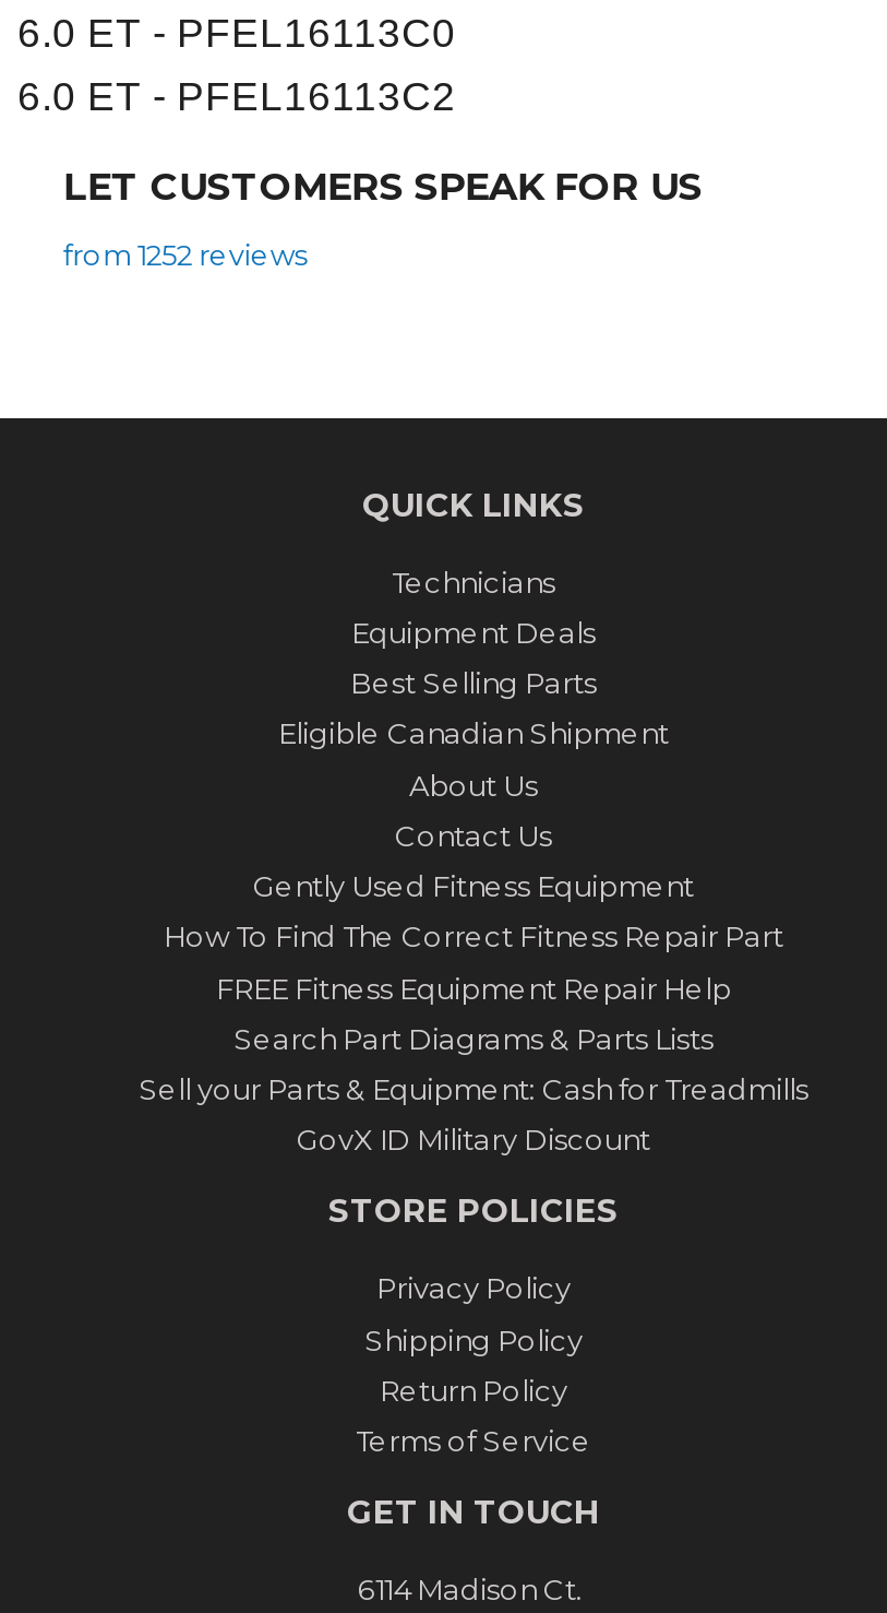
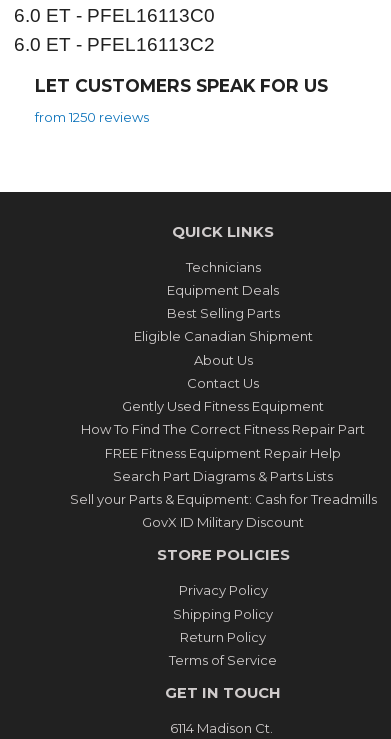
- from 1252 reviews
+ from 1250 reviews
